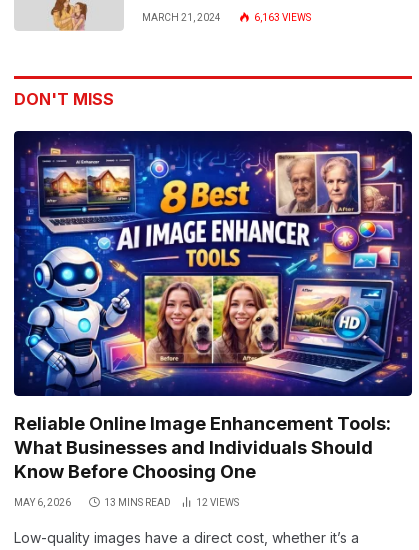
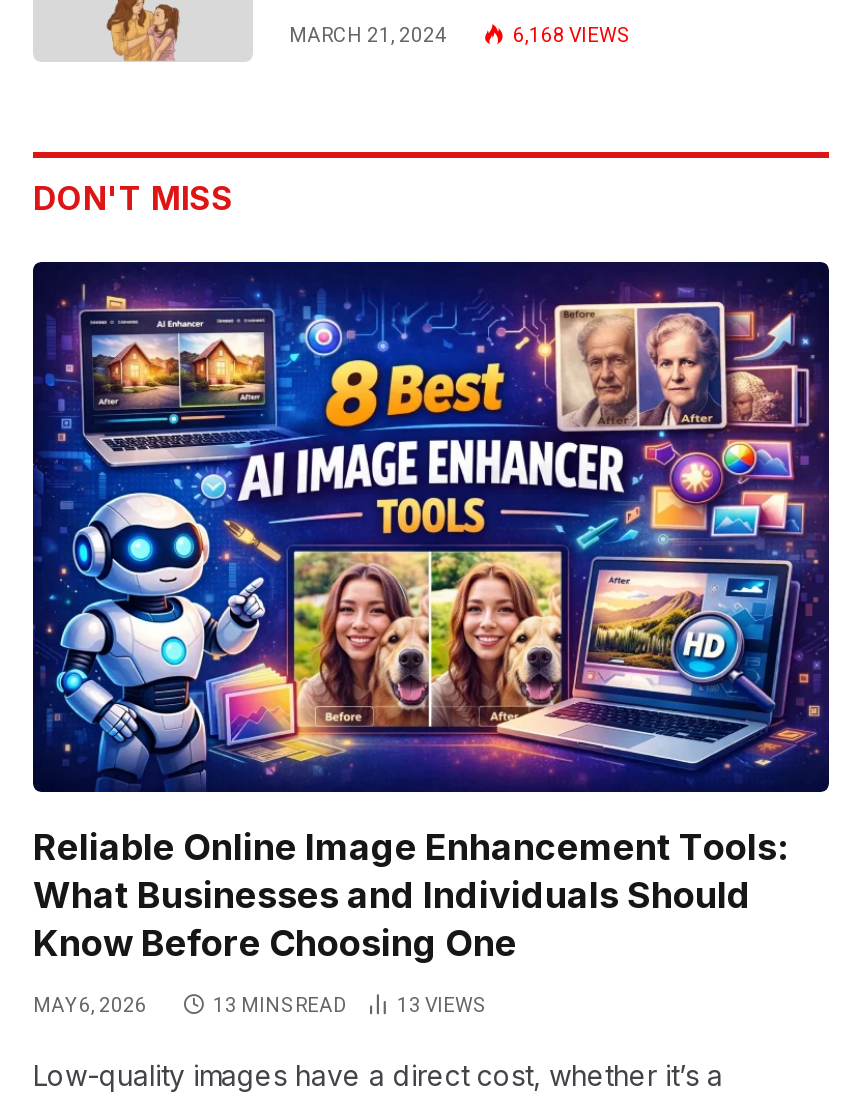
- 6,163 VIEWS
+ 6,168 VIEWS

- 12 VIEWS
+ 13 VIEWS
